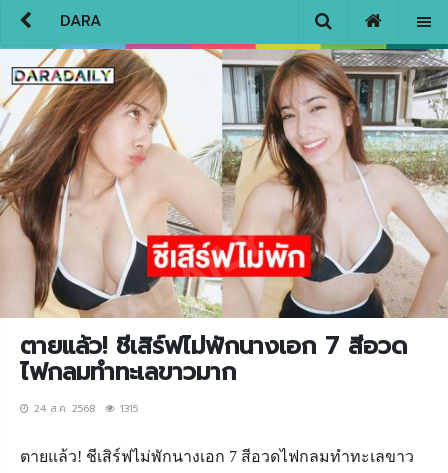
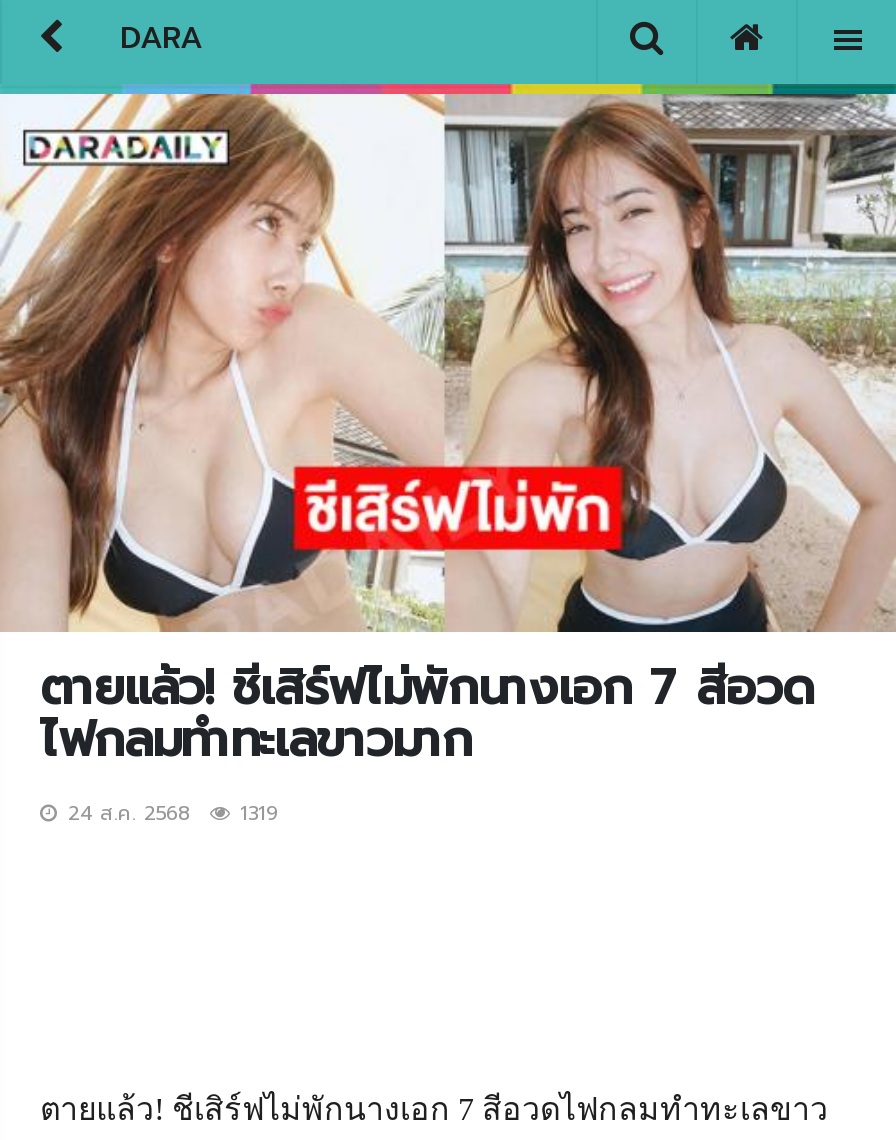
- 24 ส.ค. 2568 1315
+ 24 ส.ค. 2568 1319
